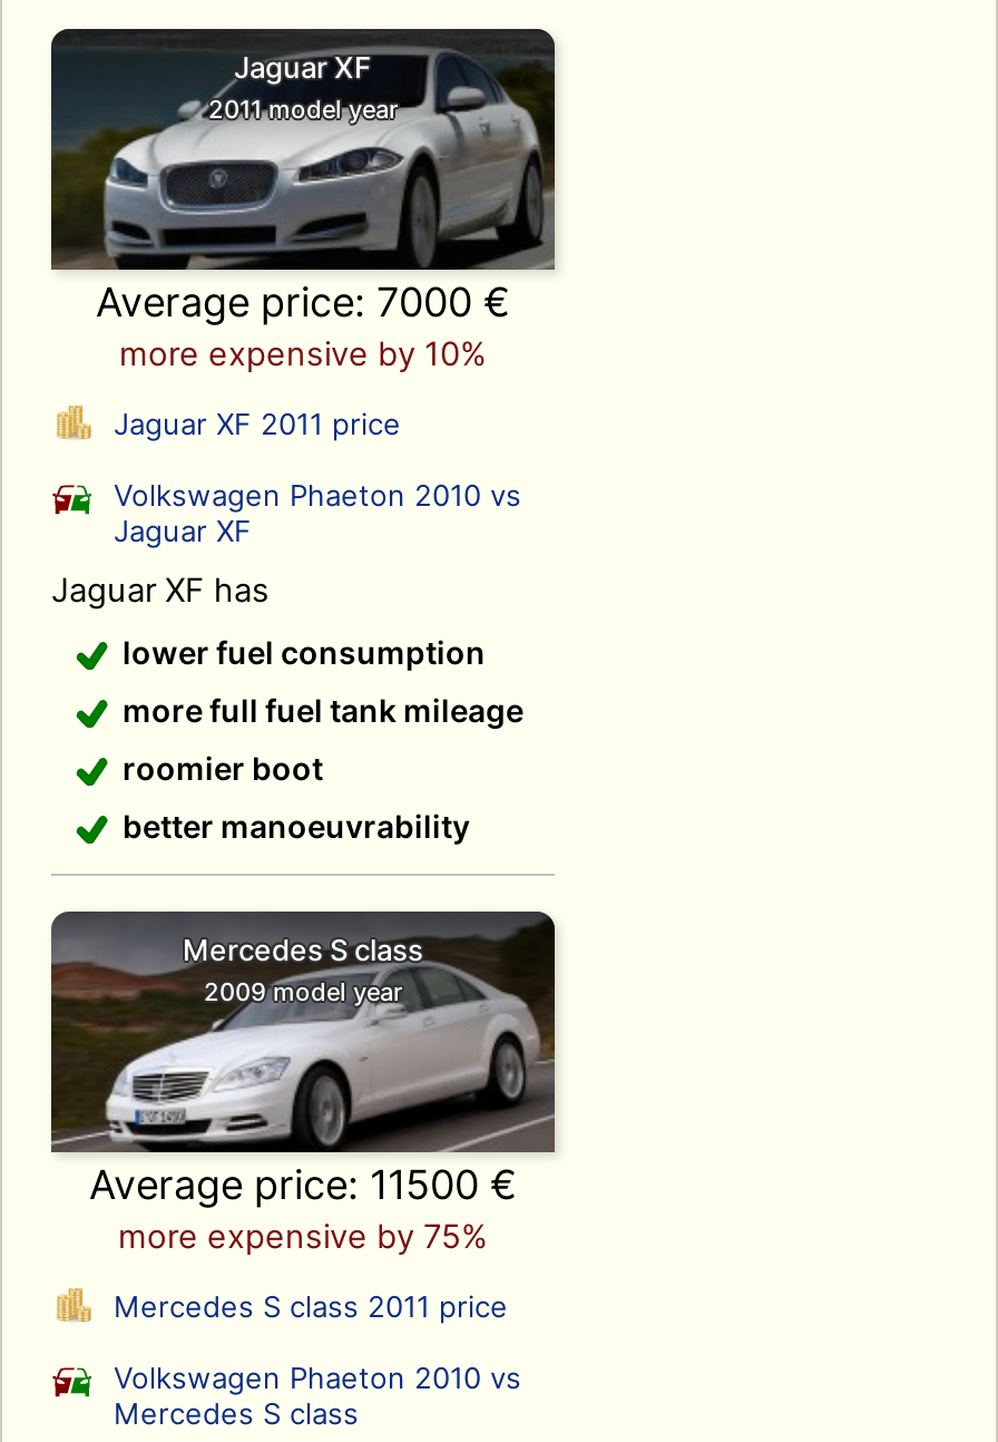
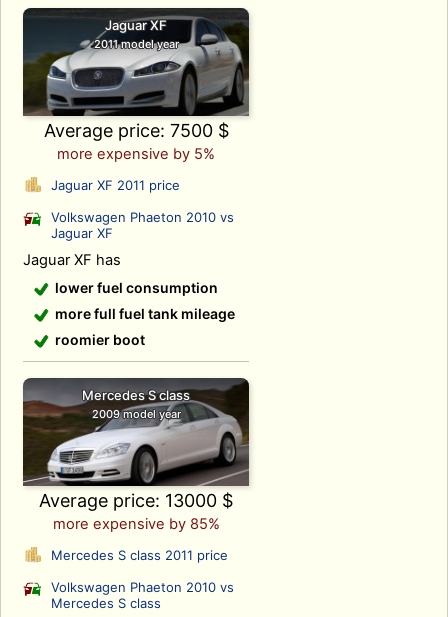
- Average price: 7000 €
+ Average price: 7500 $

- more expensive by 10%
+ more expensive by 5%

- better manoeuvrability

- Average price: 11500 €
+ Average price: 13000 $

- more expensive by 75%
+ more expensive by 85%
